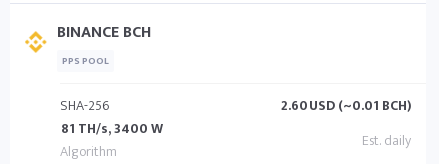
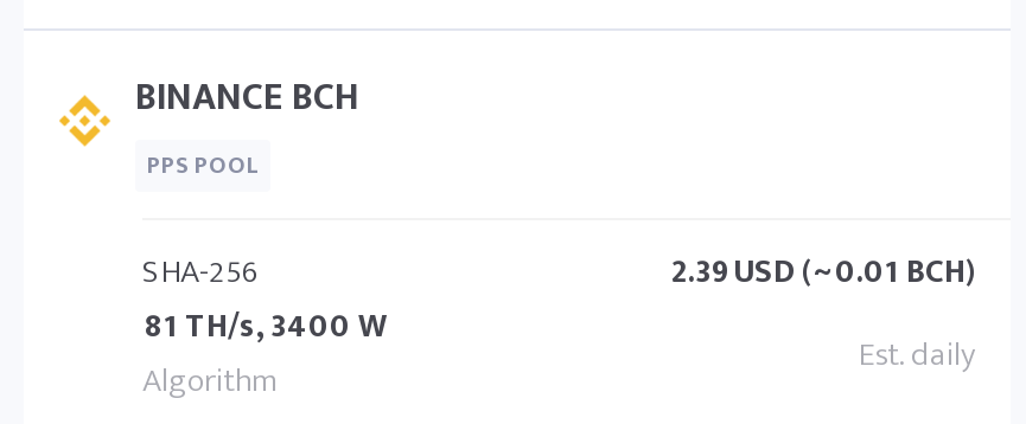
- 2.60USD (~0.01 BCH)
+ 2.39USD (~0.01 BCH)
